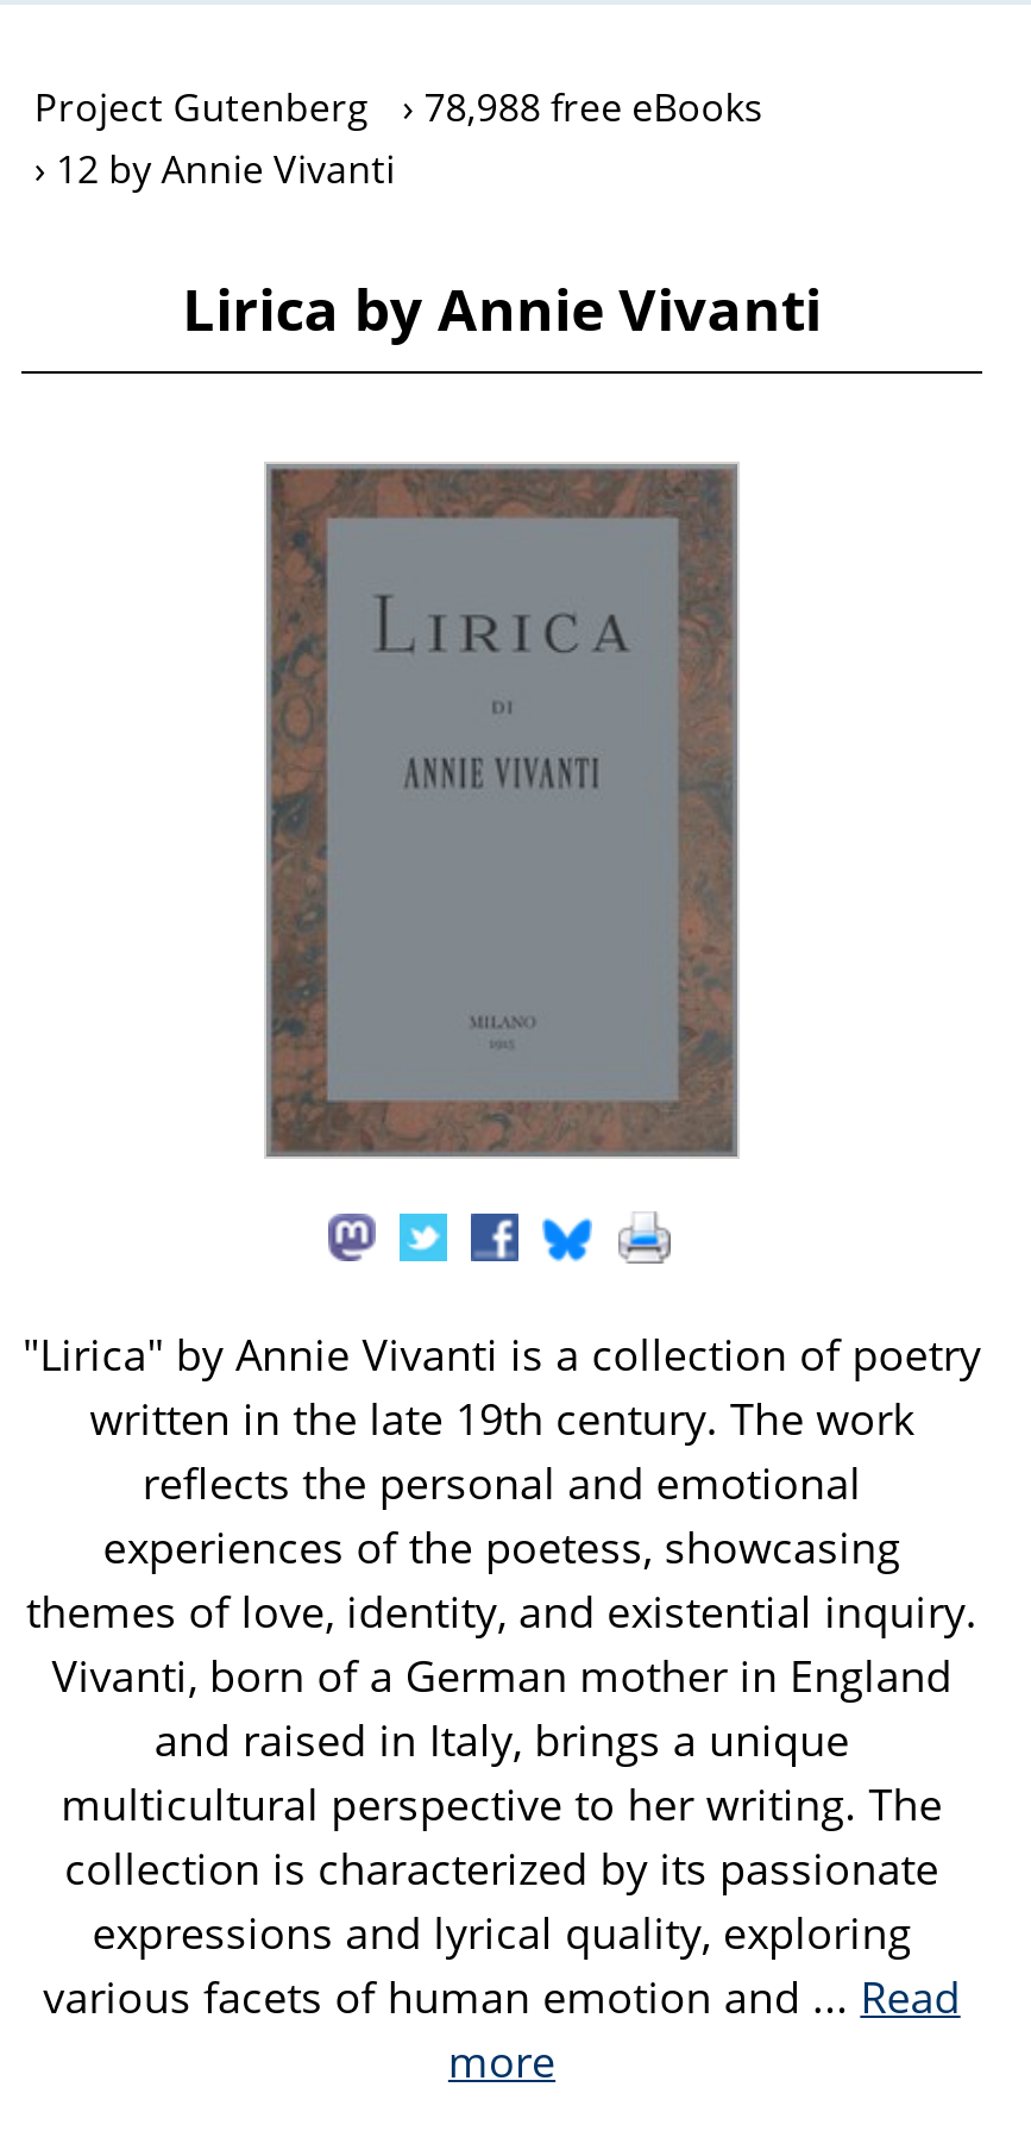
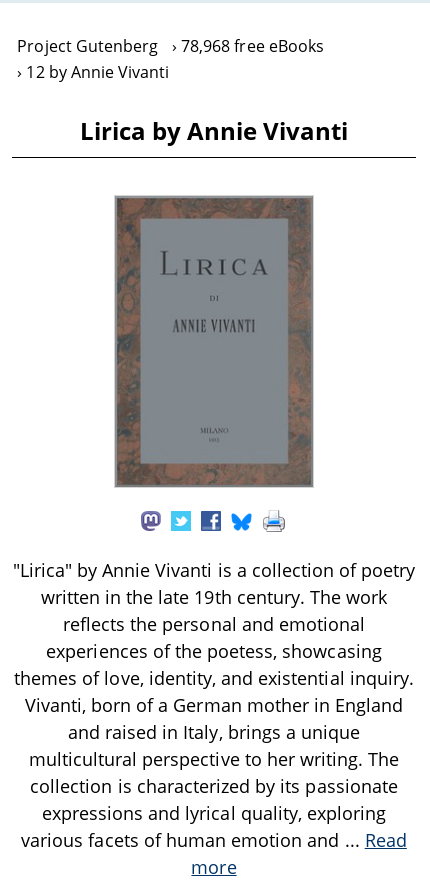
- Project Gutenberg 78,988 free eBooks
+ Project Gutenberg 78,968 free eBooks
